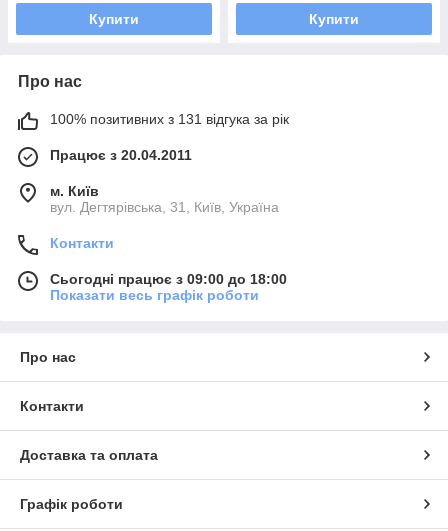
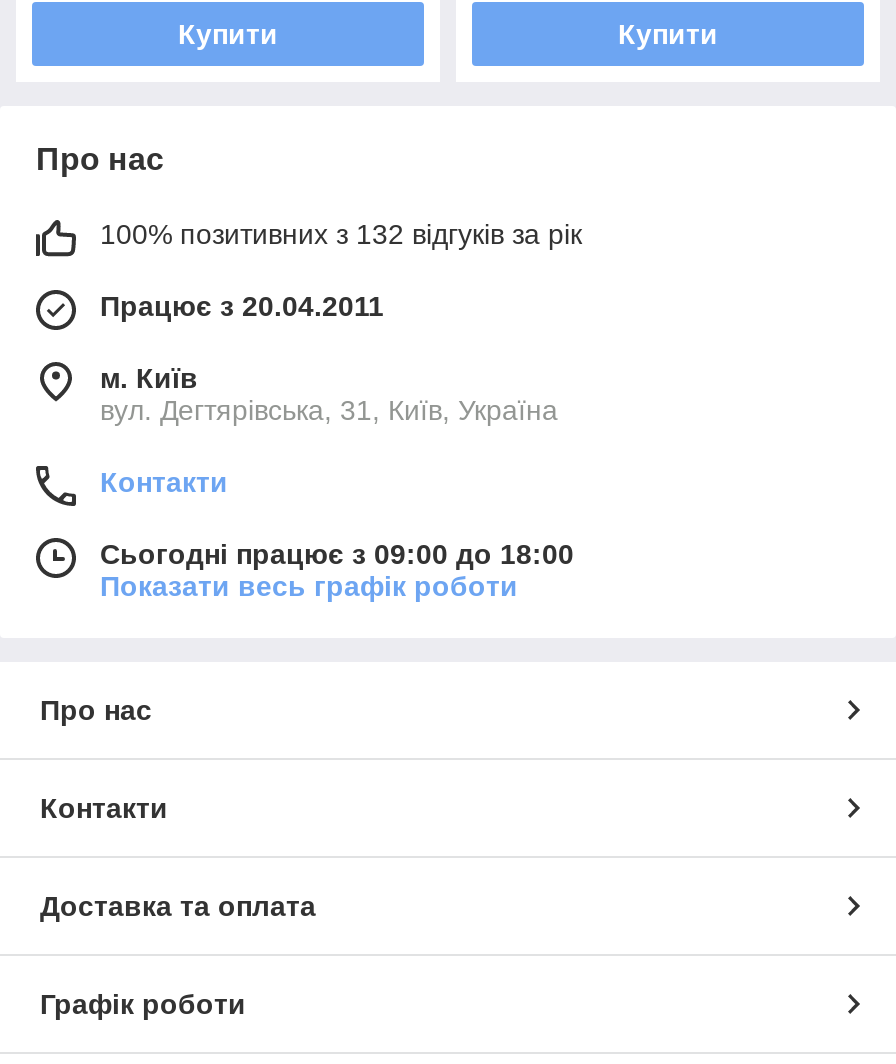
- 100% позитивних з 131 відгука за рік
+ 100% позитивних з 132 відгуків за рік
